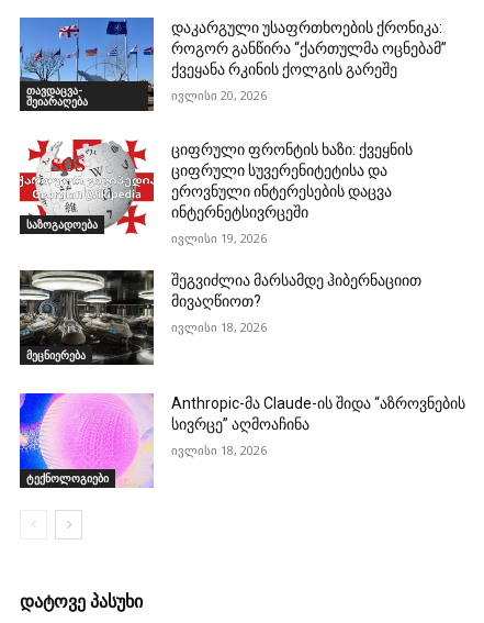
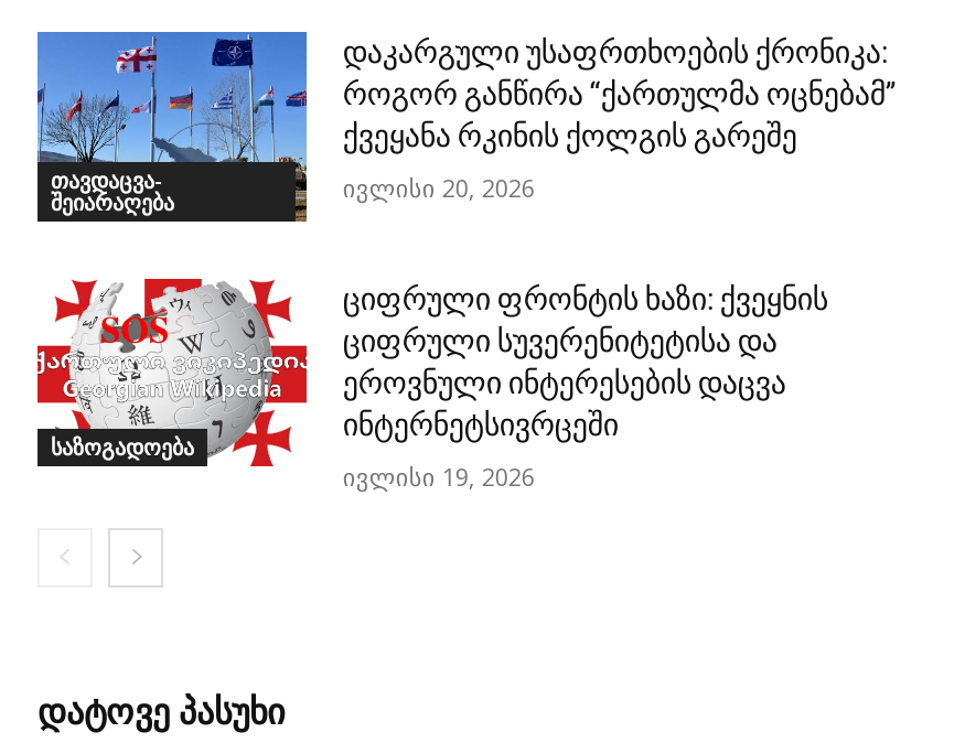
- [image]
- მეცნიერება

- შეგვიძლია მარსამდე ჰიბერნაციით
- მივაღწიოთ?
- ივლისი 18, 2026

- [image]
- ტექნოლოგიები

- Anthropic-მა Claude-ის შიდა “აზროვნების
- სივრცე” აღმოაჩინა
- ივლისი 18, 2026
